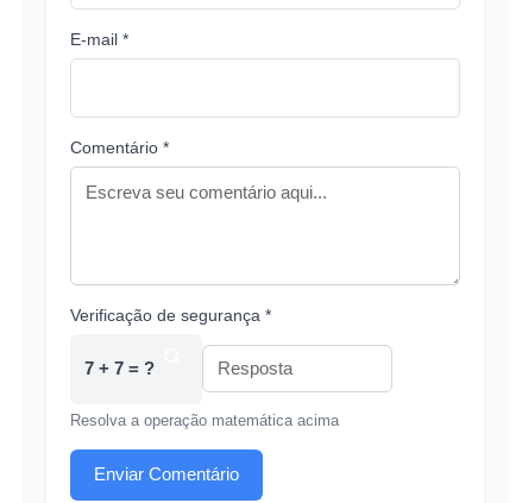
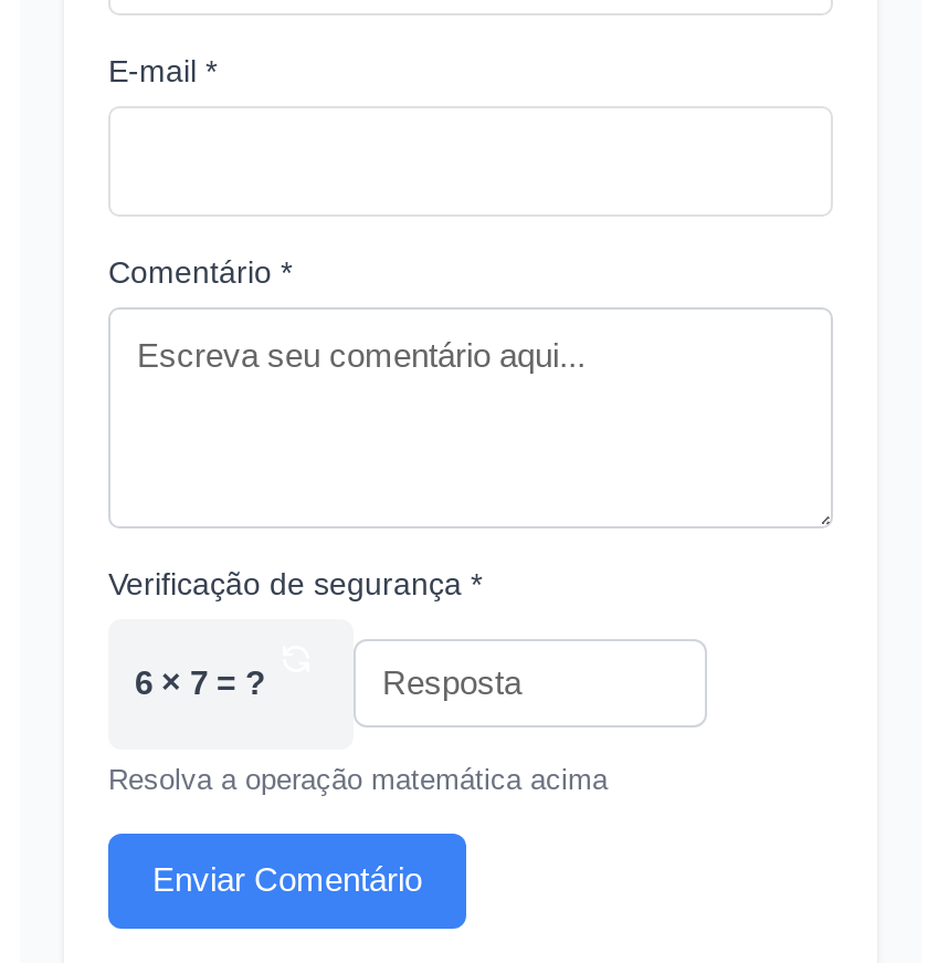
- 7 + 7 = ?
+ 6 × 7 = ?
